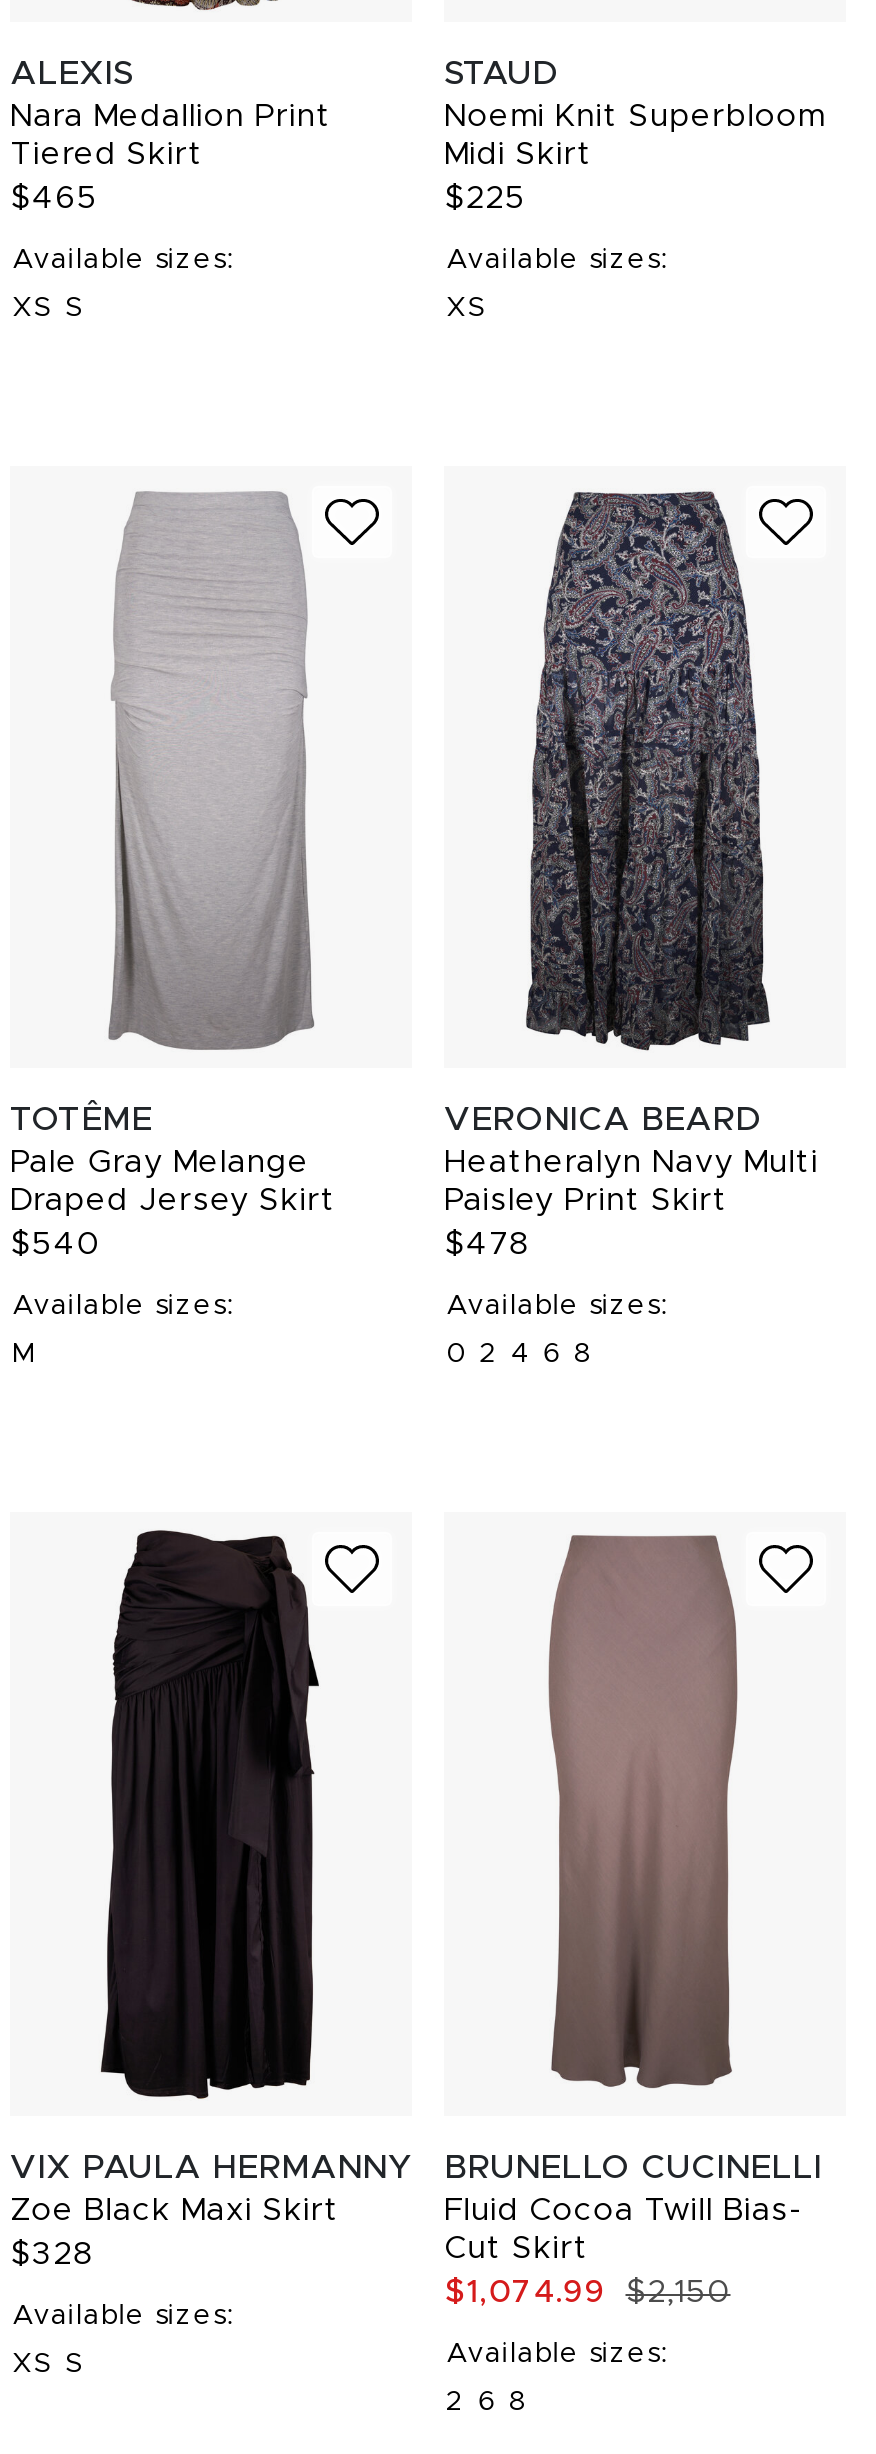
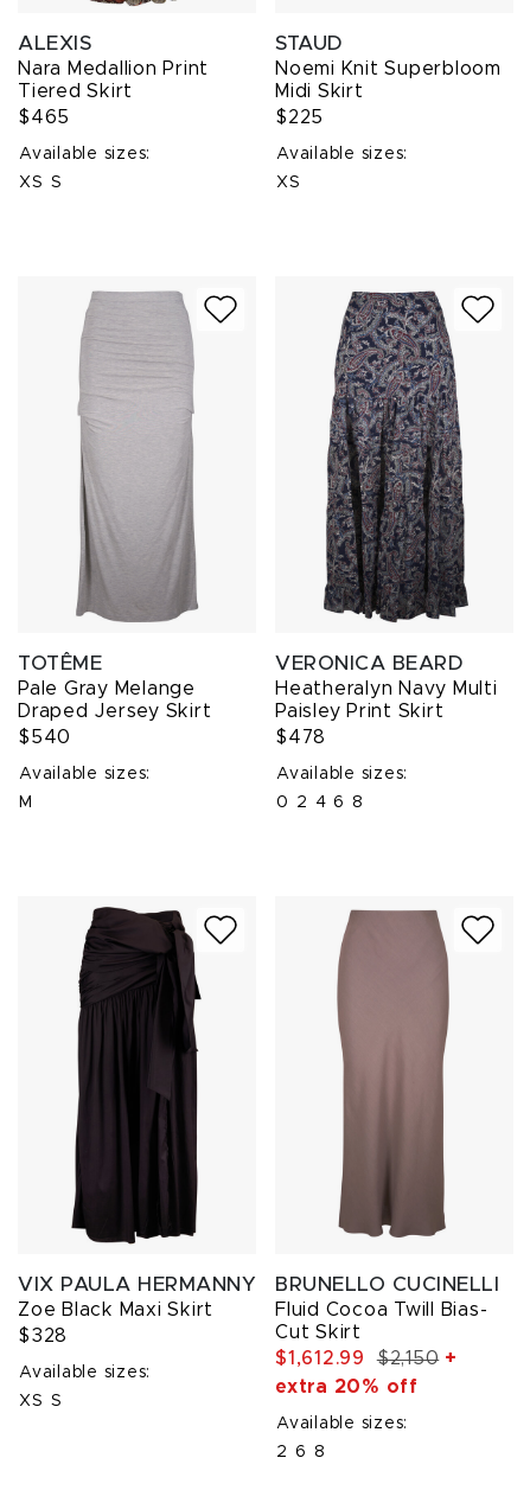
- $1,074.99
- $2,150
+ $1,612.99
+ $2,150 +
+ extra 20% off
